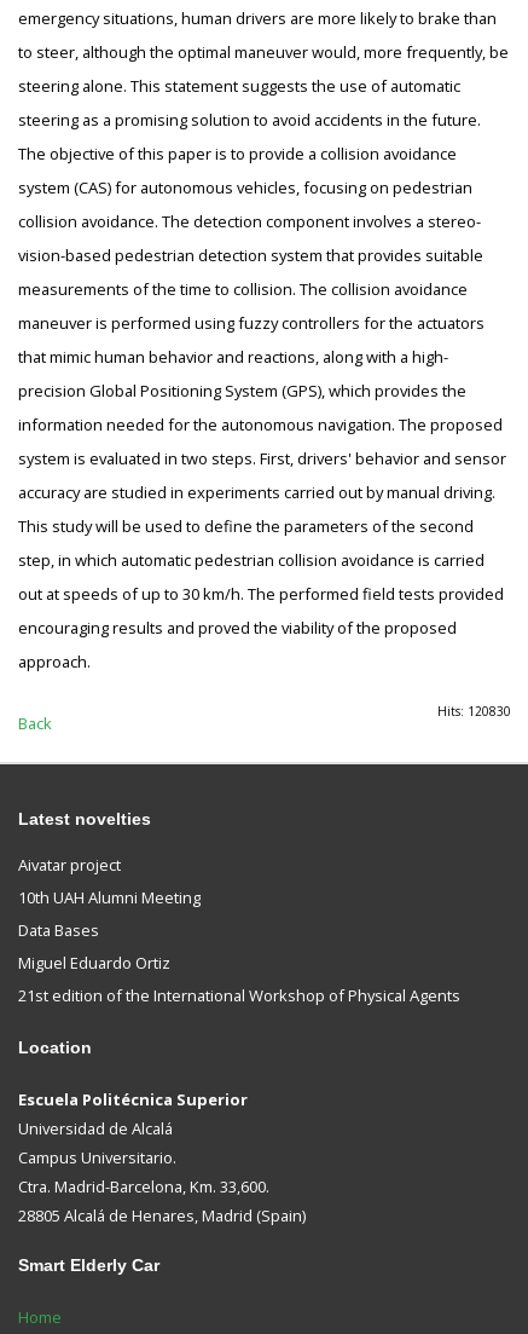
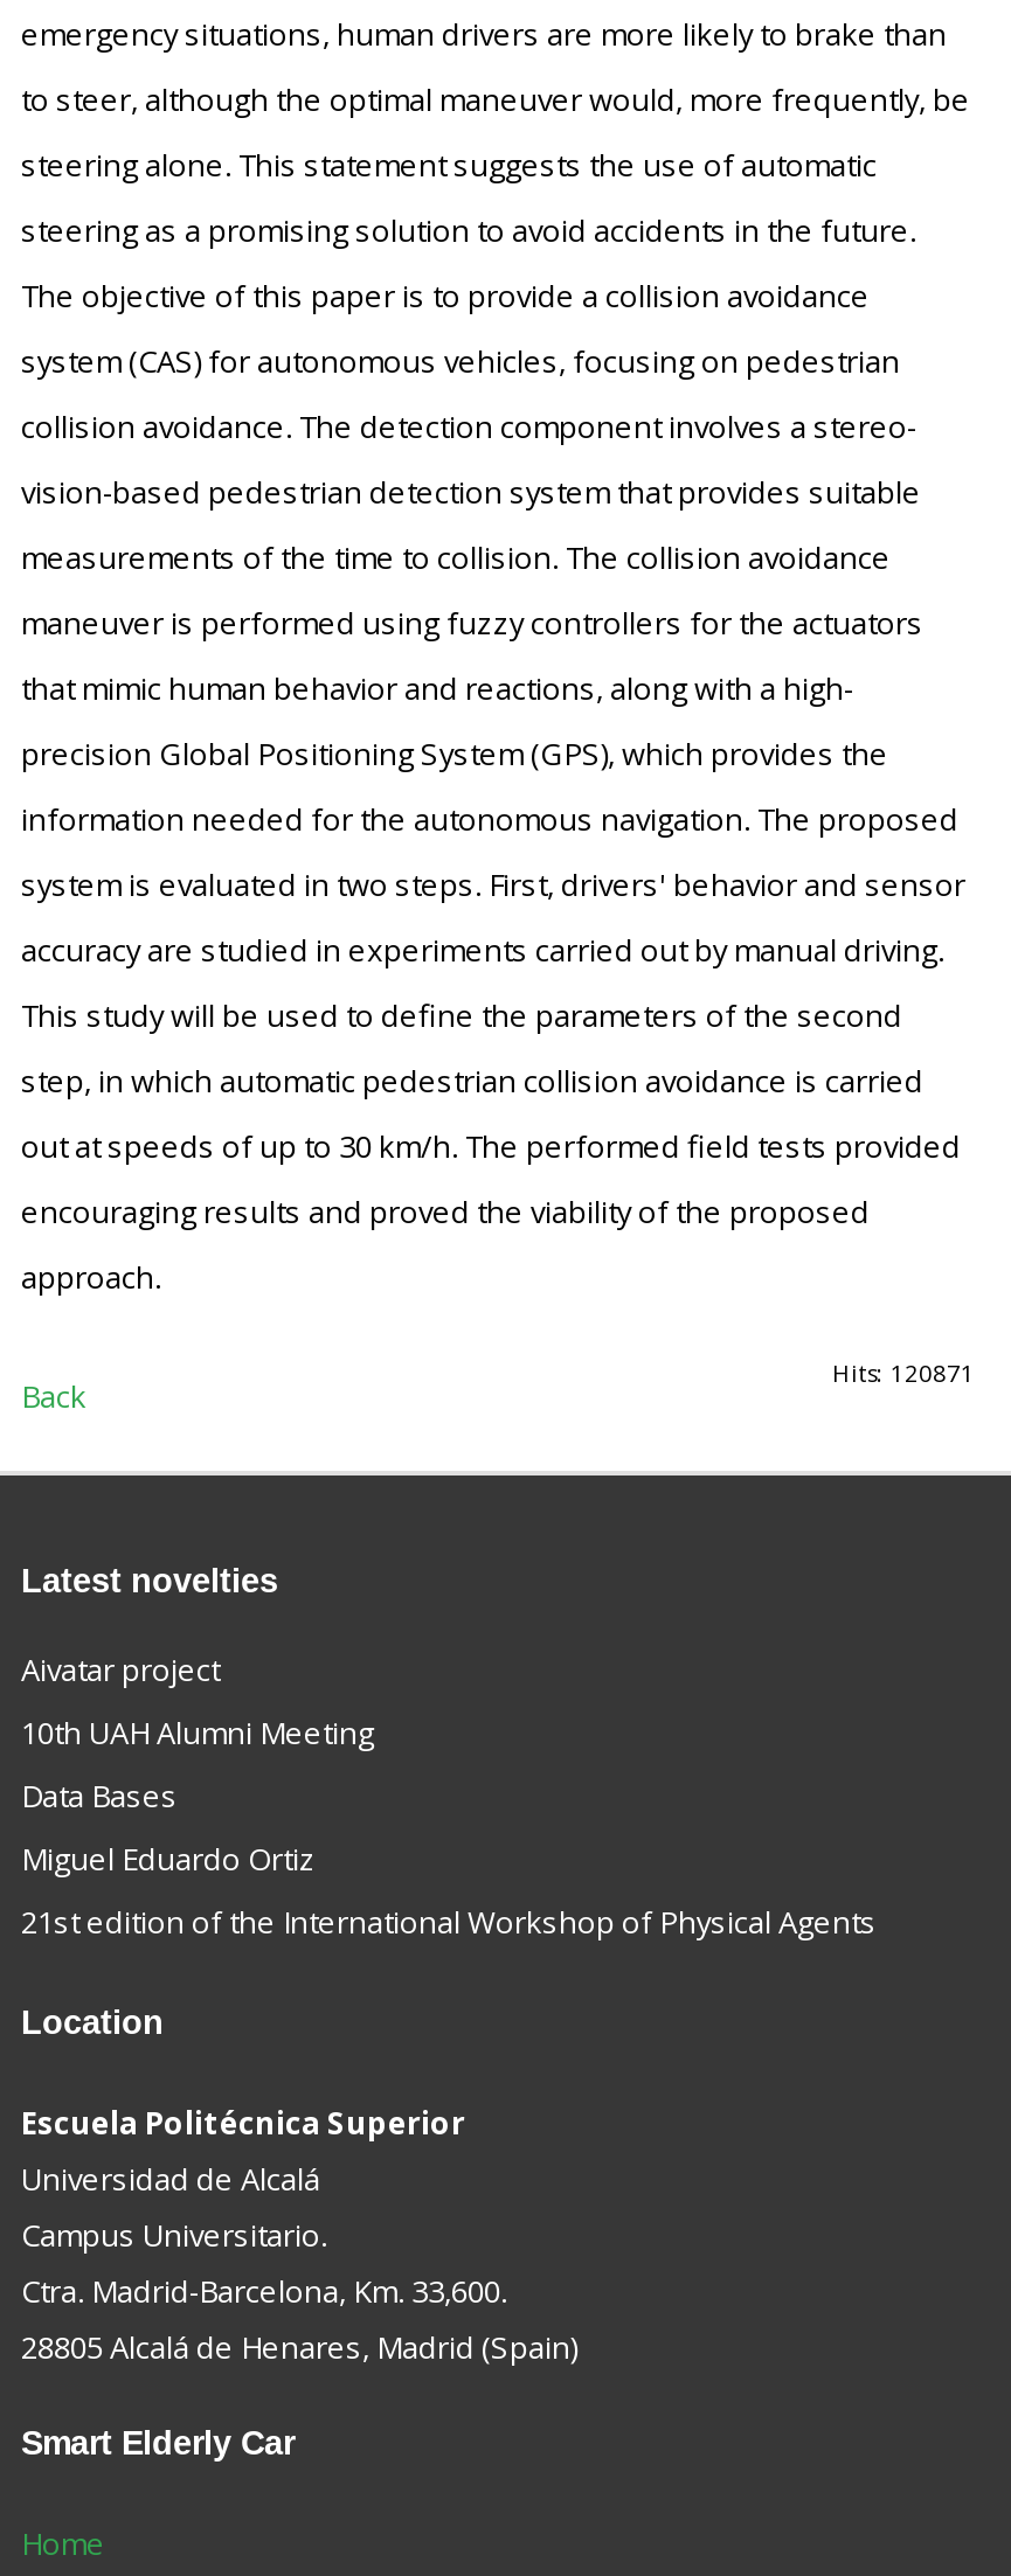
- Hits: 120830
+ Hits: 120871
